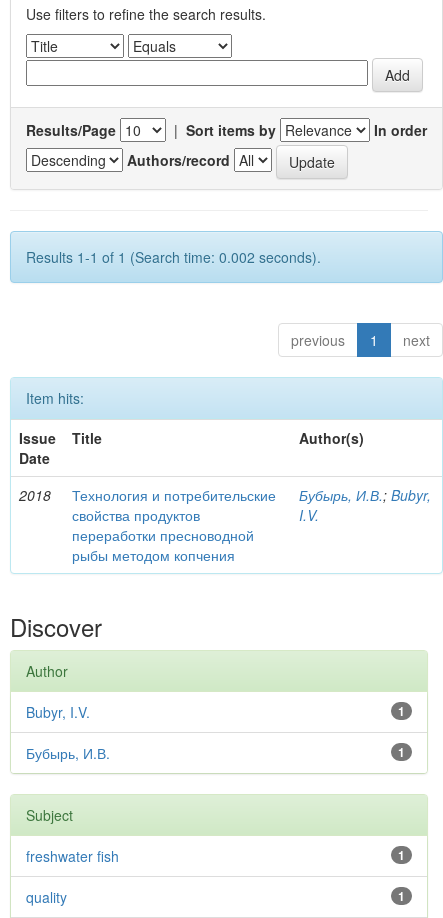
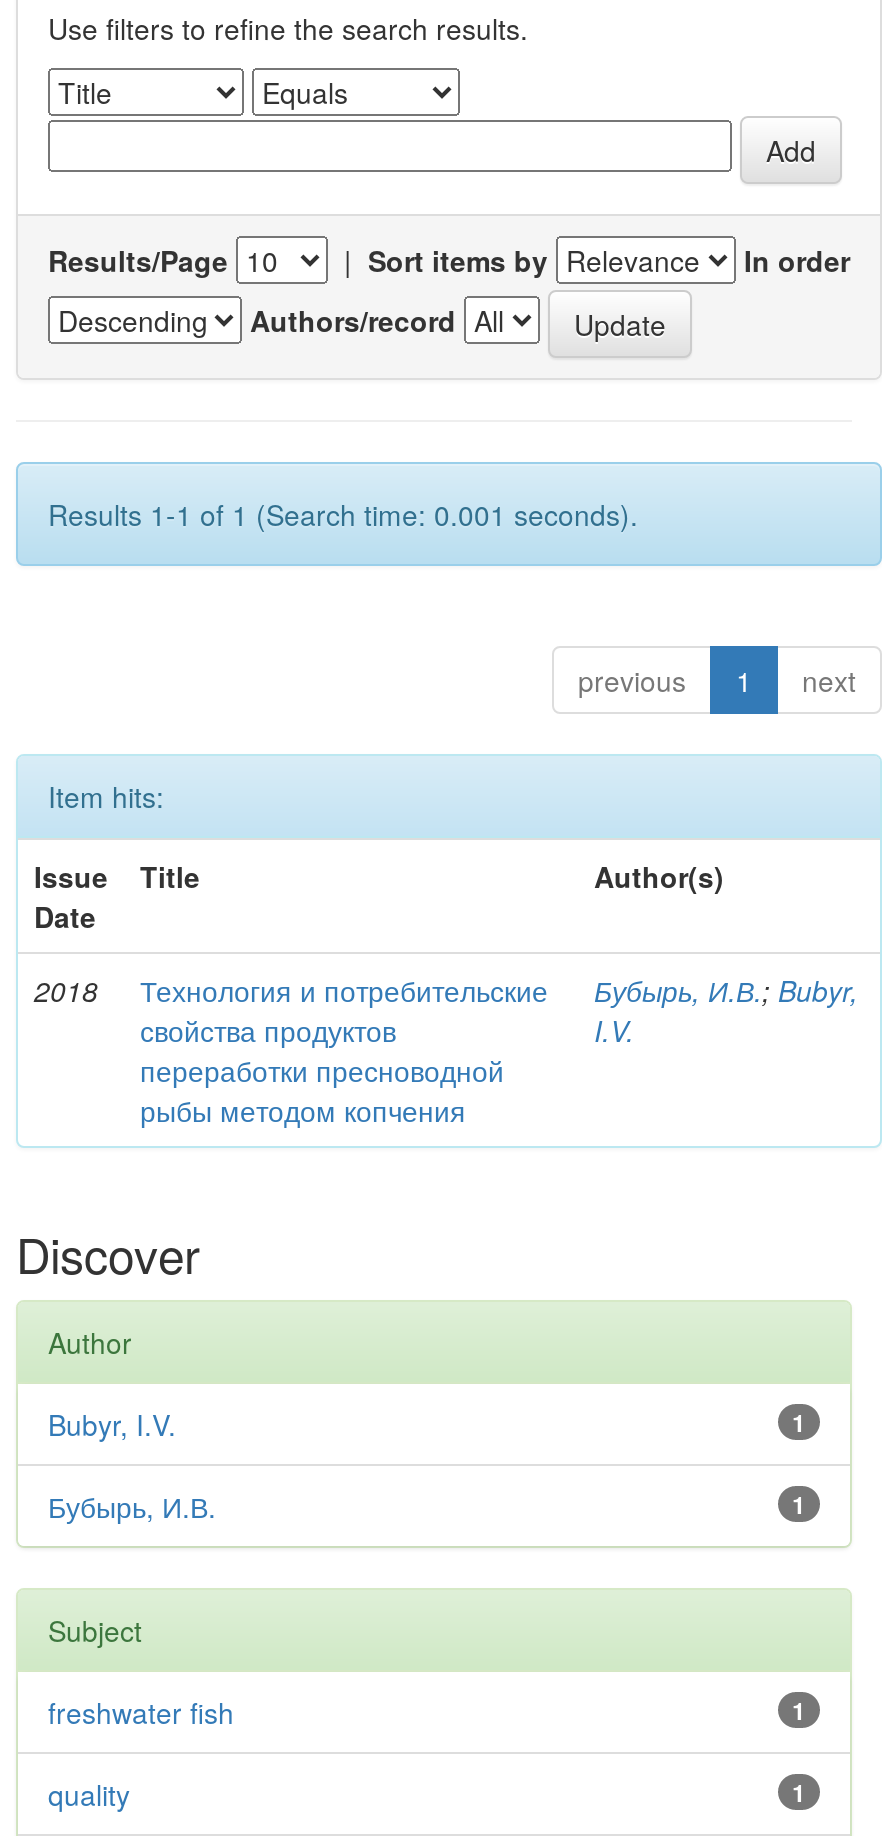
- Results 1-1 of 1 (Search time: 0.002 seconds).
+ Results 1-1 of 1 (Search time: 0.001 seconds).
